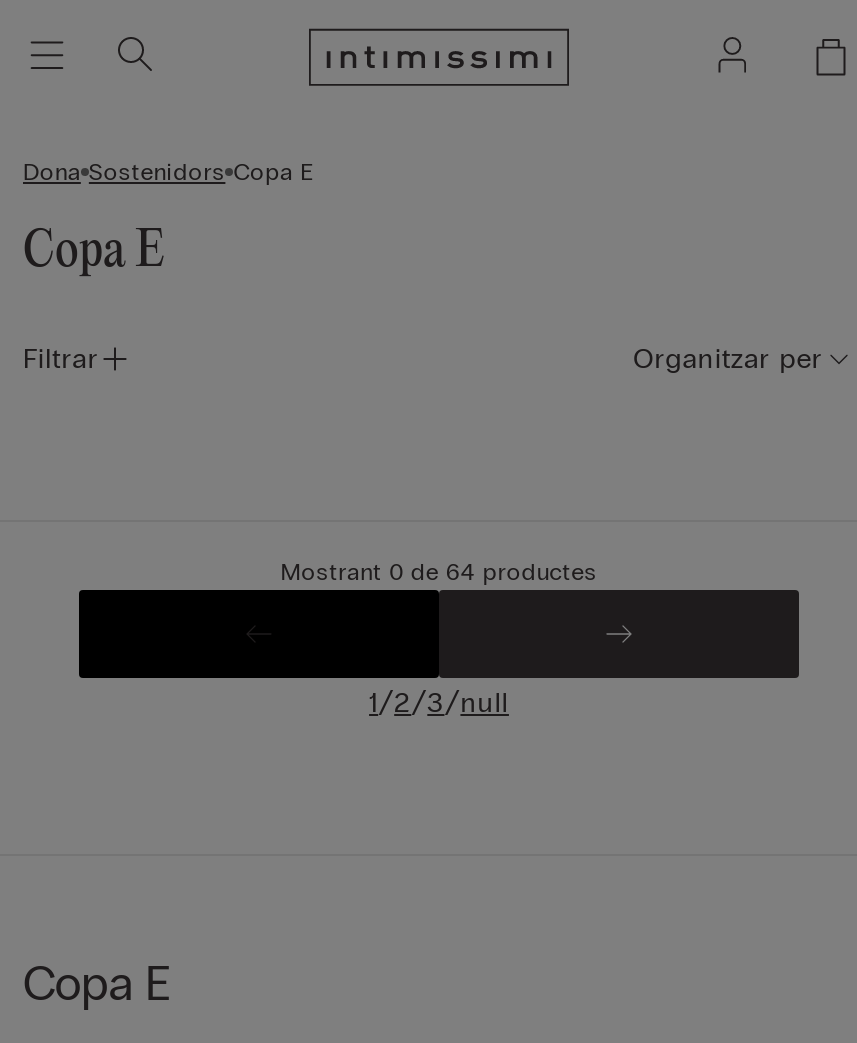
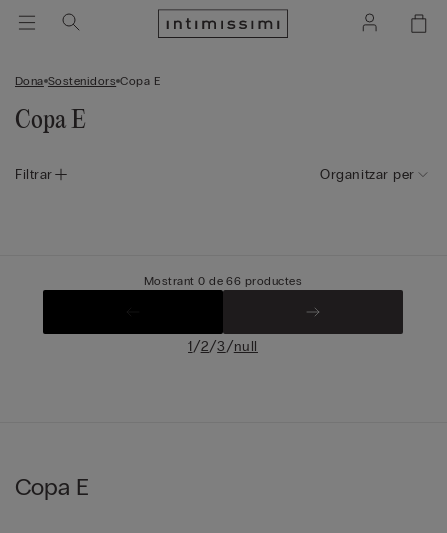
- Mostrant 0 de 64 productes
+ Mostrant 0 de 66 productes
